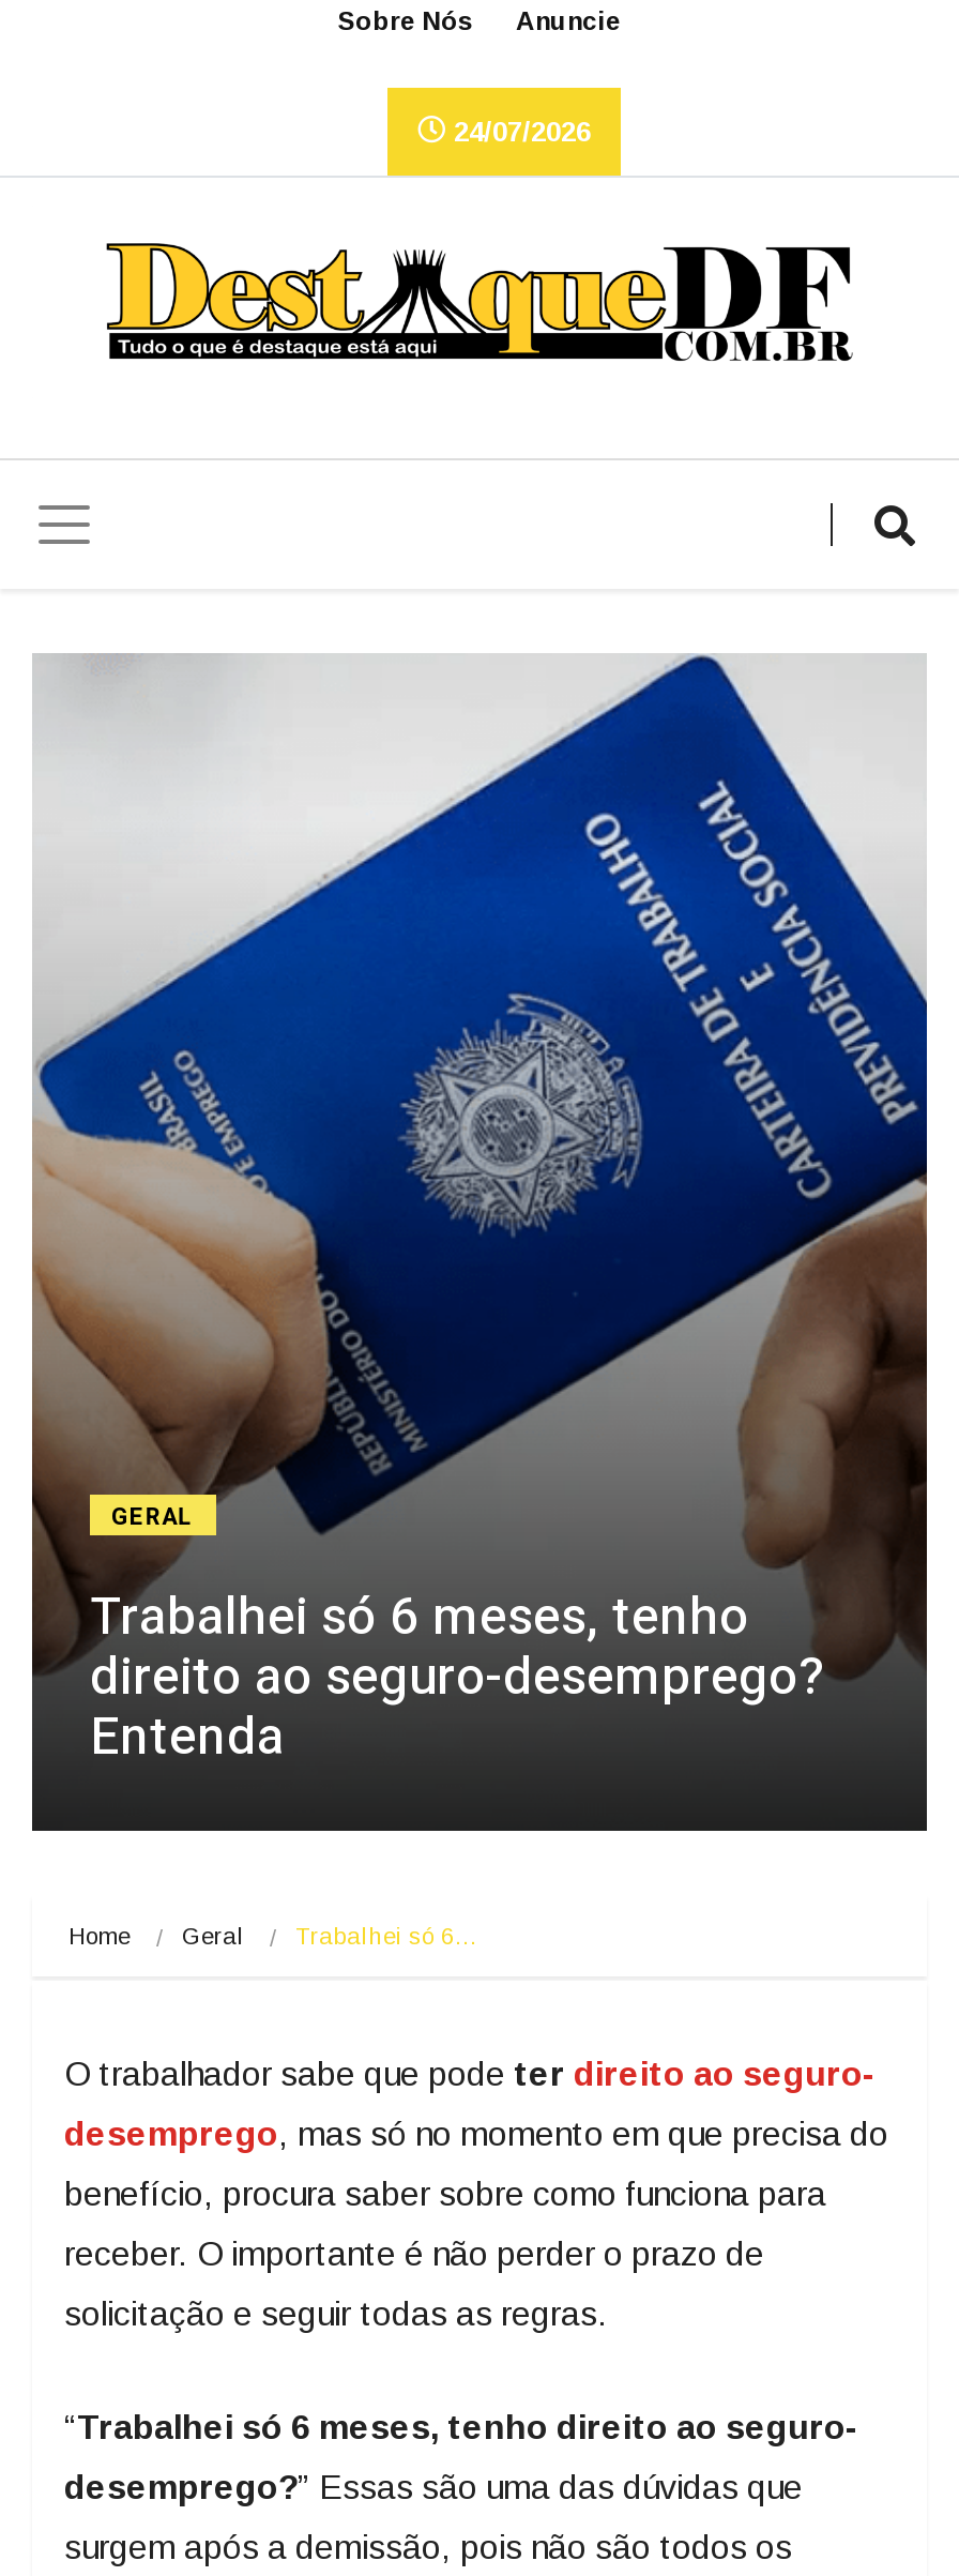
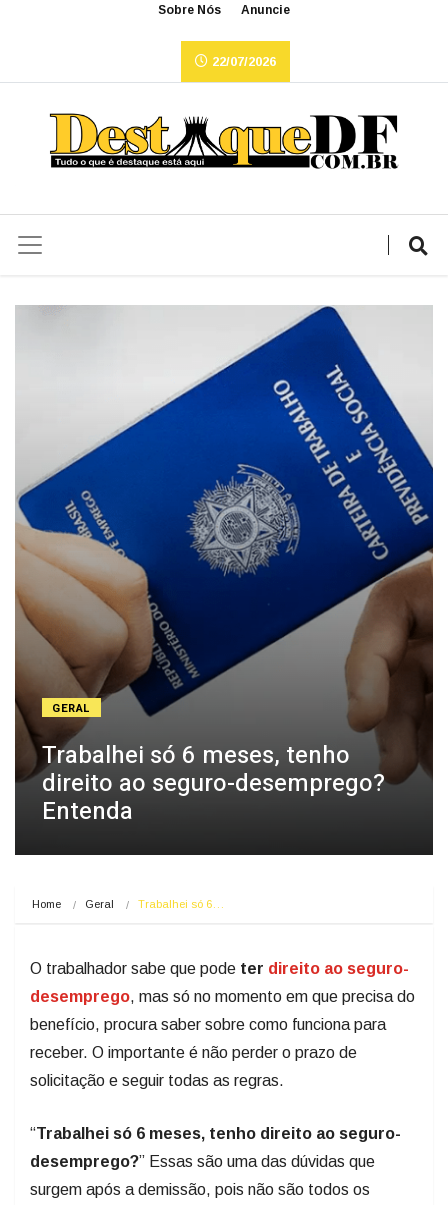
- 24/07/2026
+ 22/07/2026
